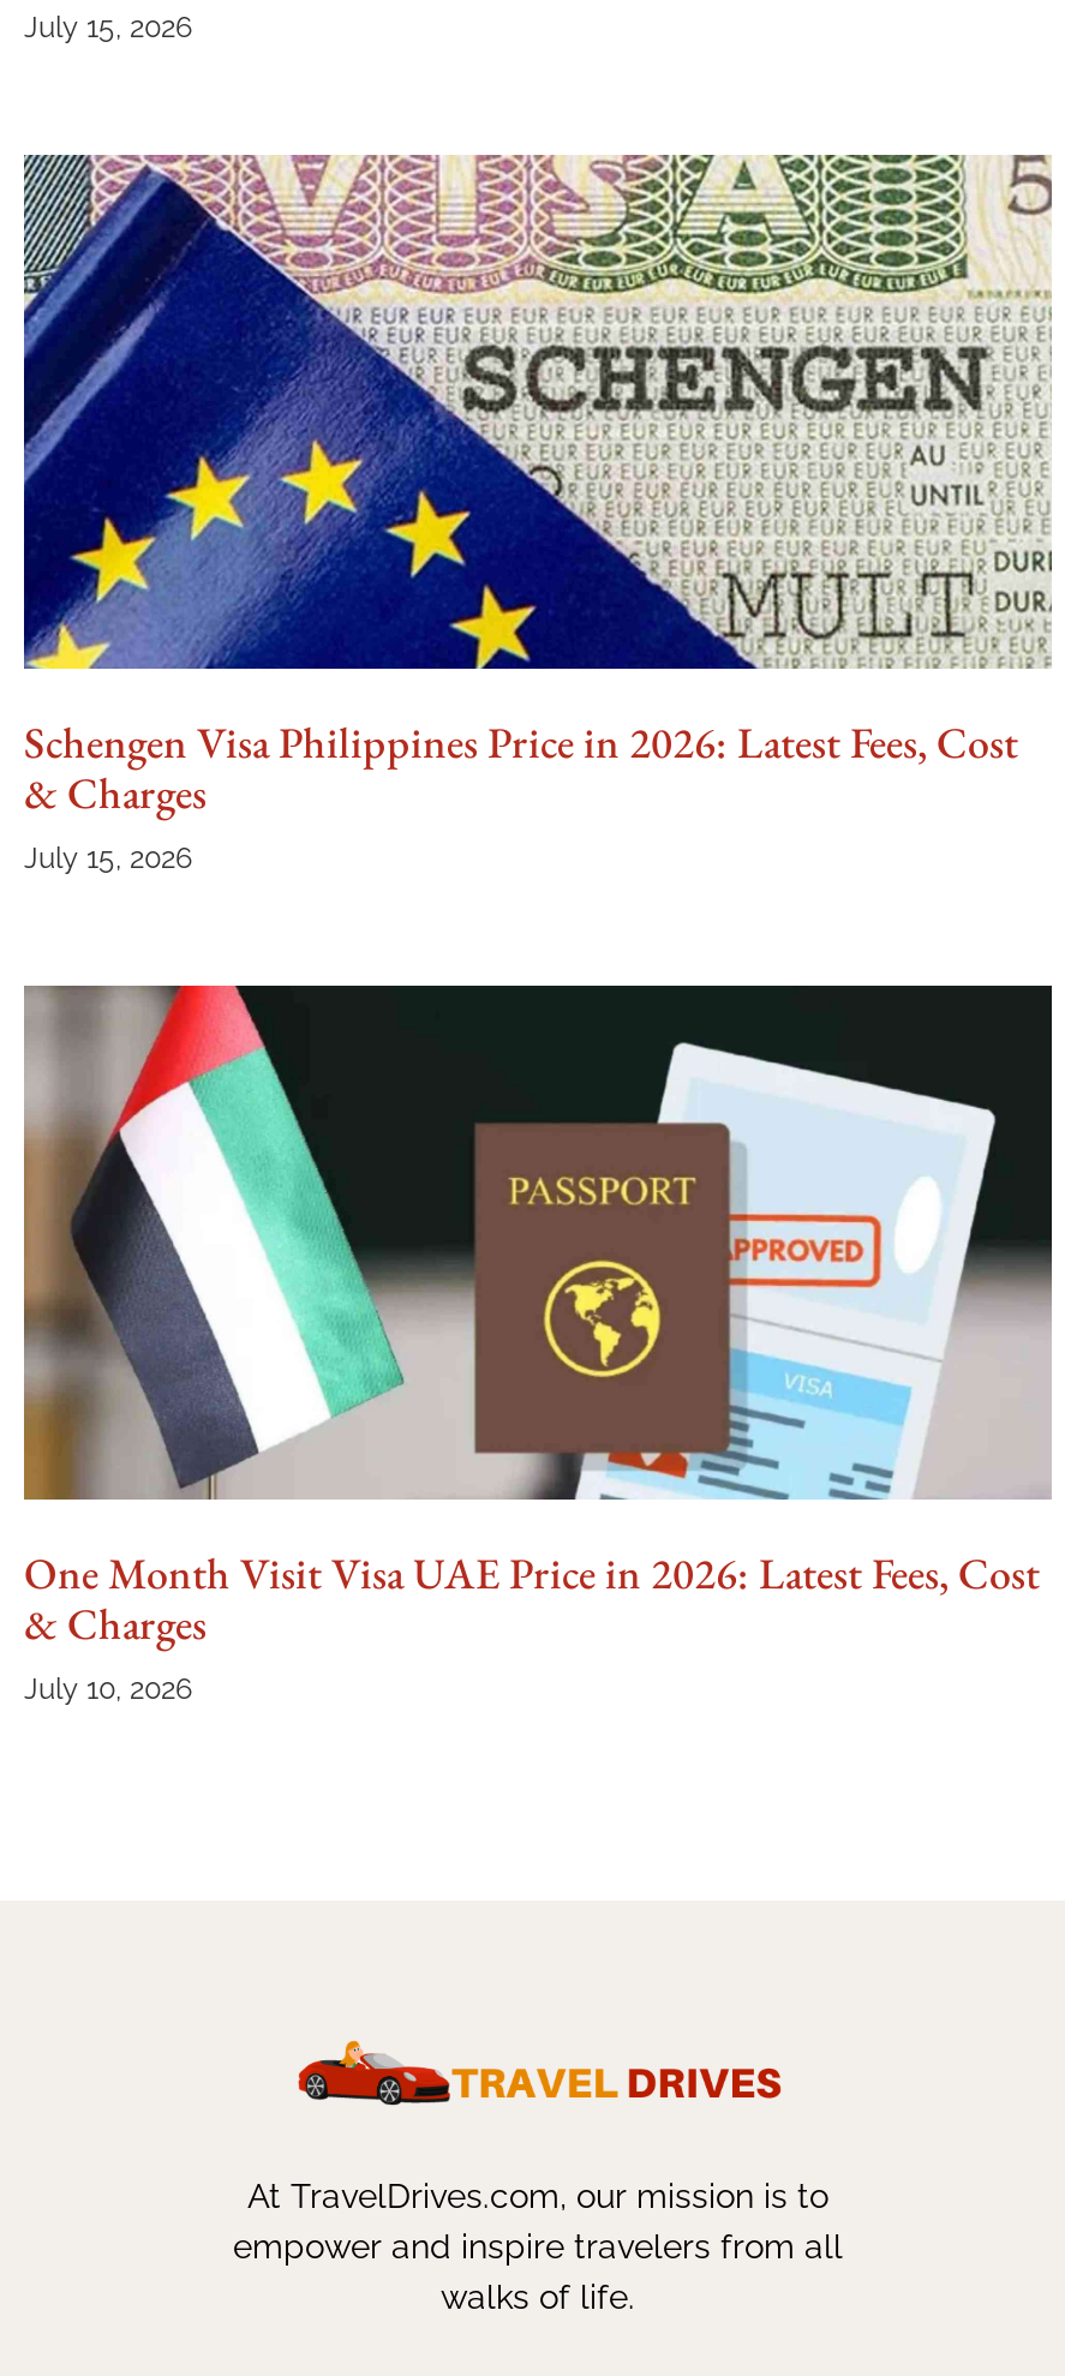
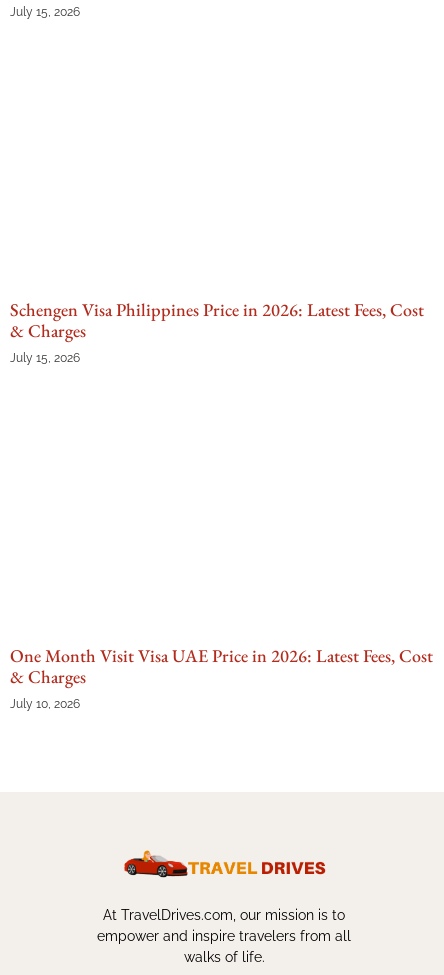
- [image]

- [image]
